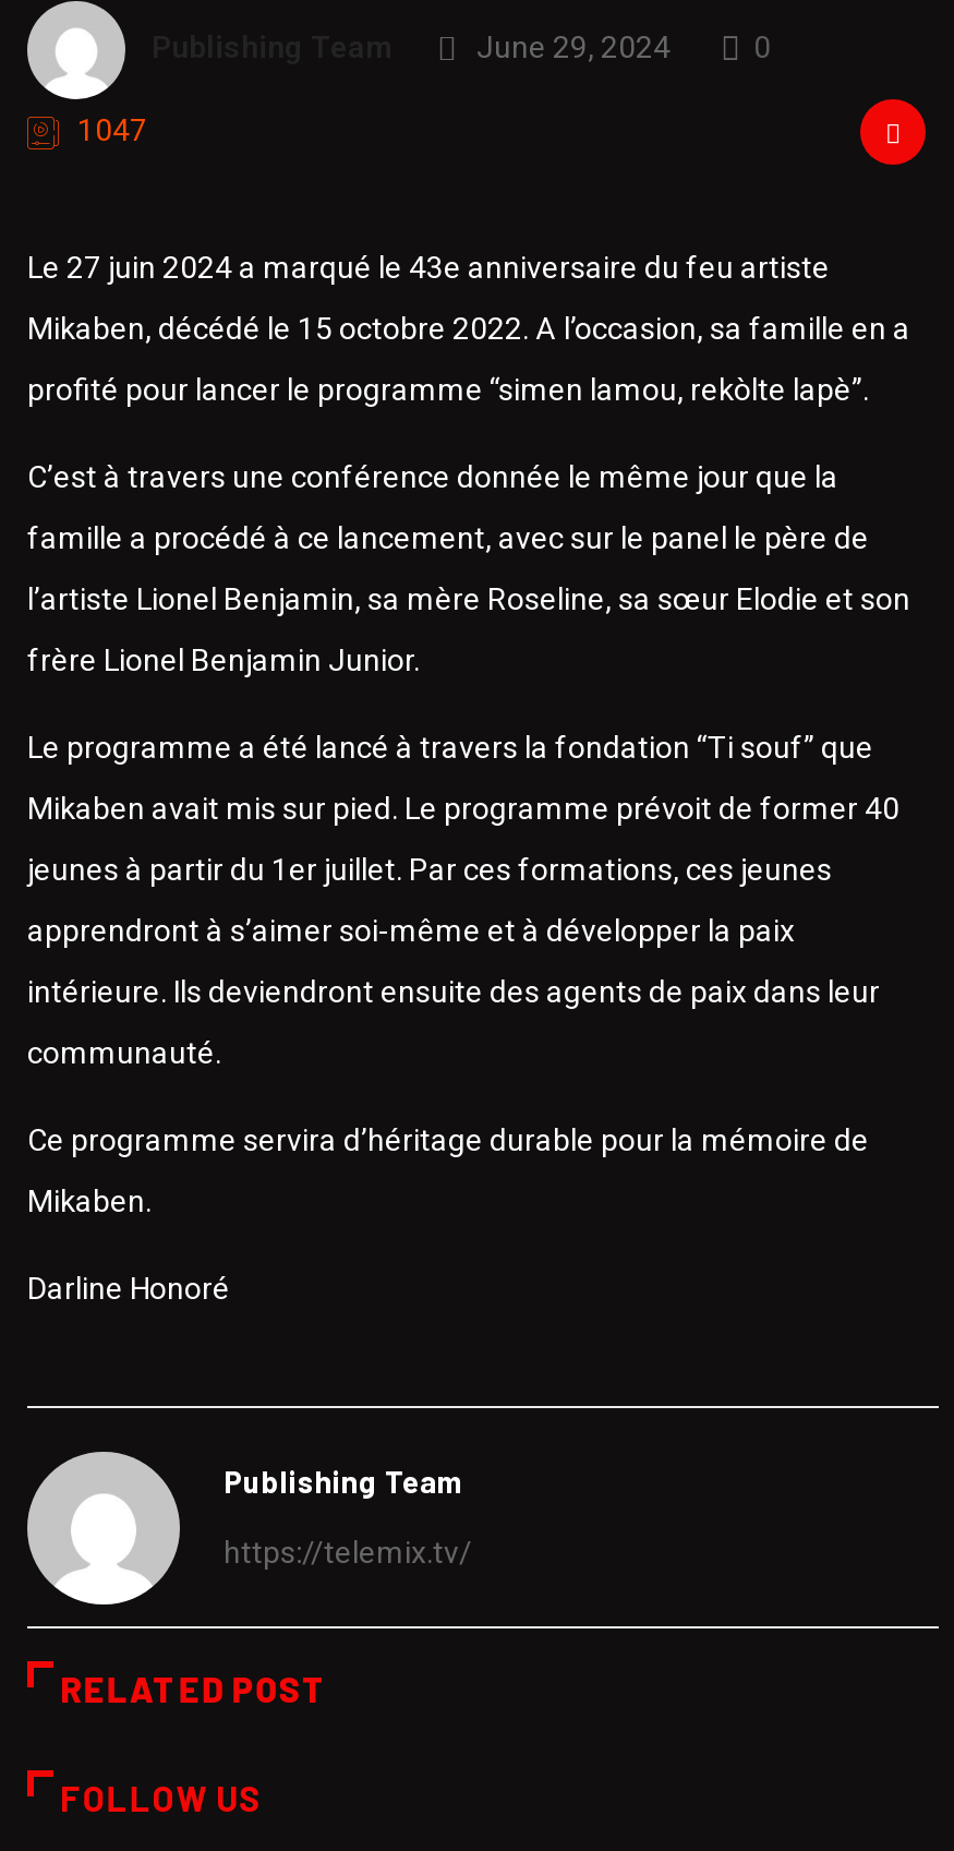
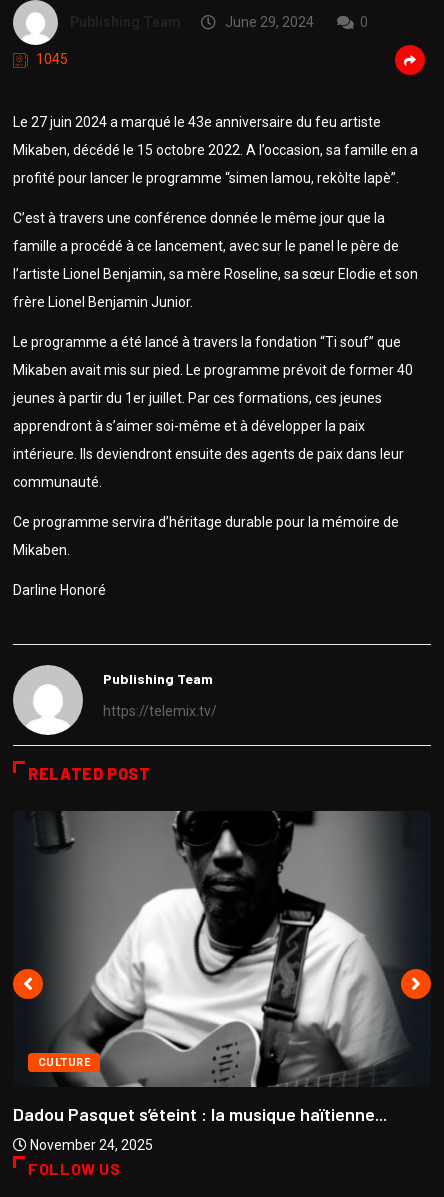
- 1047
+ 1045

+ [image]
+ CULTURE
+ Dadou Pasquet s’éteint : la musique haïtienne...
+ November 24, 2025
